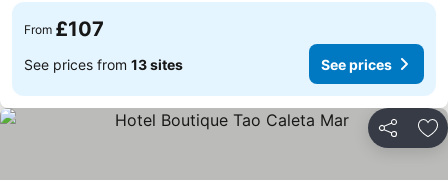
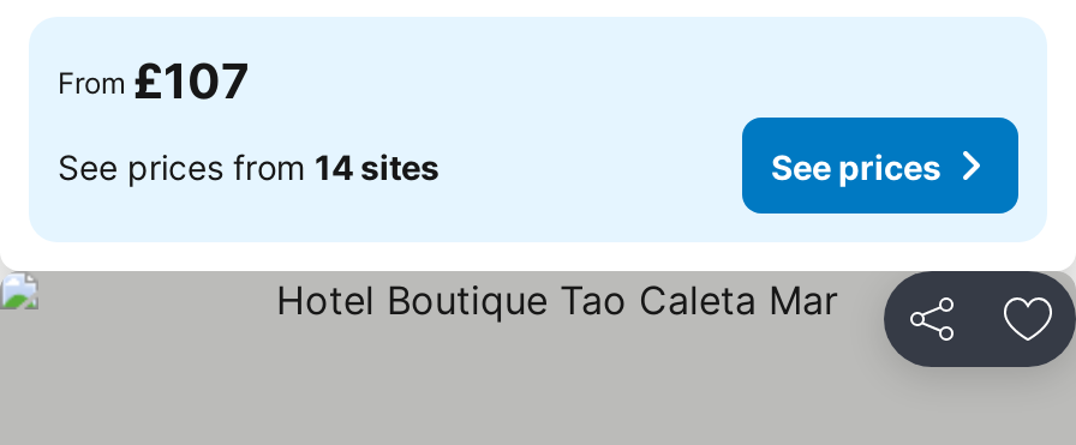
- See prices from 13 sites
+ See prices from 14 sites
